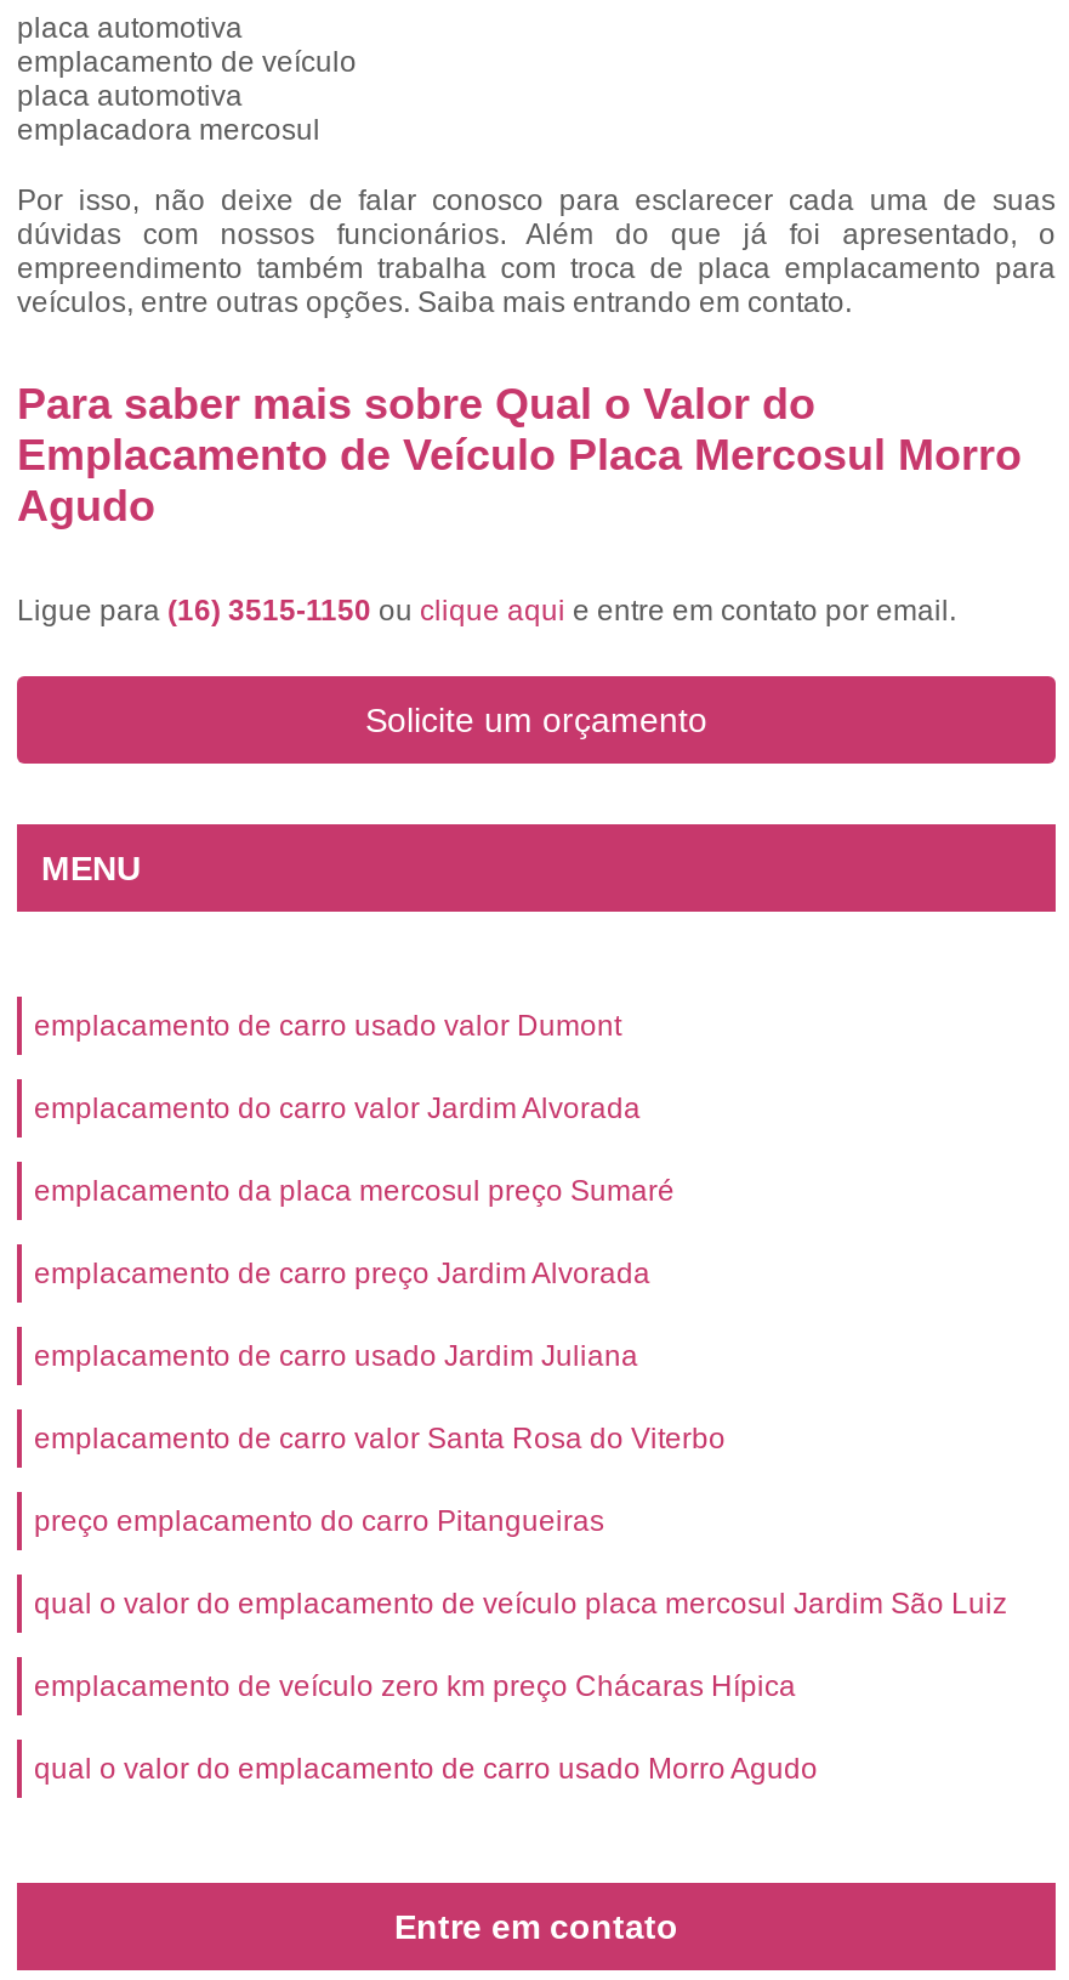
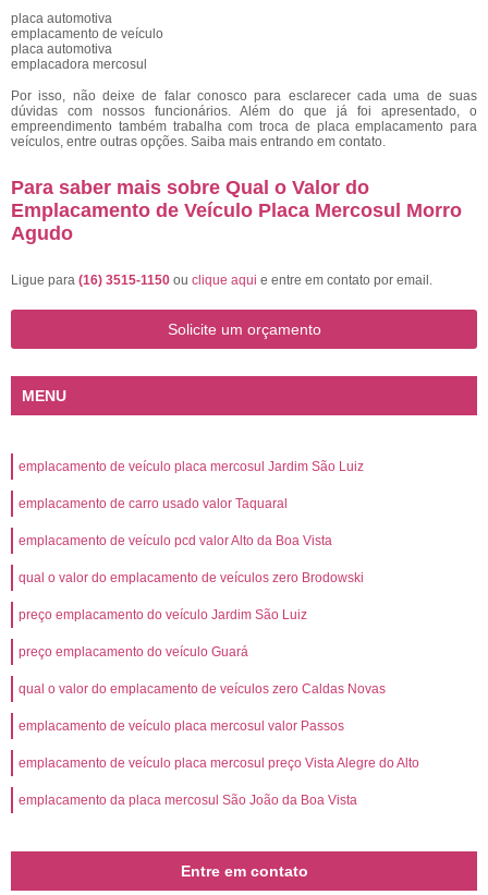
- emplacamento de carro usado valor Dumont
+ emplacamento de veículo placa mercosul Jardim São Luiz

- emplacamento do carro valor Jardim Alvorada
+ emplacamento de carro usado valor Taquaral

- emplacamento da placa mercosul preço Sumaré
+ emplacamento de veículo pcd valor Alto da Boa Vista

- emplacamento de carro preço Jardim Alvorada
+ qual o valor do emplacamento de veículos zero Brodowski

- emplacamento de carro usado Jardim Juliana
+ preço emplacamento do veículo Jardim São Luiz

- emplacamento de carro valor Santa Rosa do Viterbo
+ preço emplacamento do veículo Guará

- preço emplacamento do carro Pitangueiras
+ qual o valor do emplacamento de veículos zero Caldas Novas

- qual o valor do emplacamento de veículo placa mercosul Jardim São Luiz
+ emplacamento de veículo placa mercosul valor Passos

- emplacamento de veículo zero km preço Chácaras Hípica
+ emplacamento de veículo placa mercosul preço Vista Alegre do Alto

- qual o valor do emplacamento de carro usado Morro Agudo
+ emplacamento da placa mercosul São João da Boa Vista
